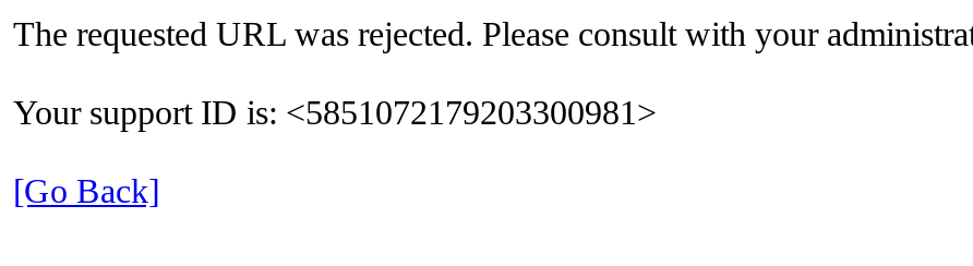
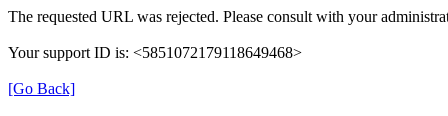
- Your support ID is: <5851072179203300981>
+ Your support ID is: <5851072179118649468>
